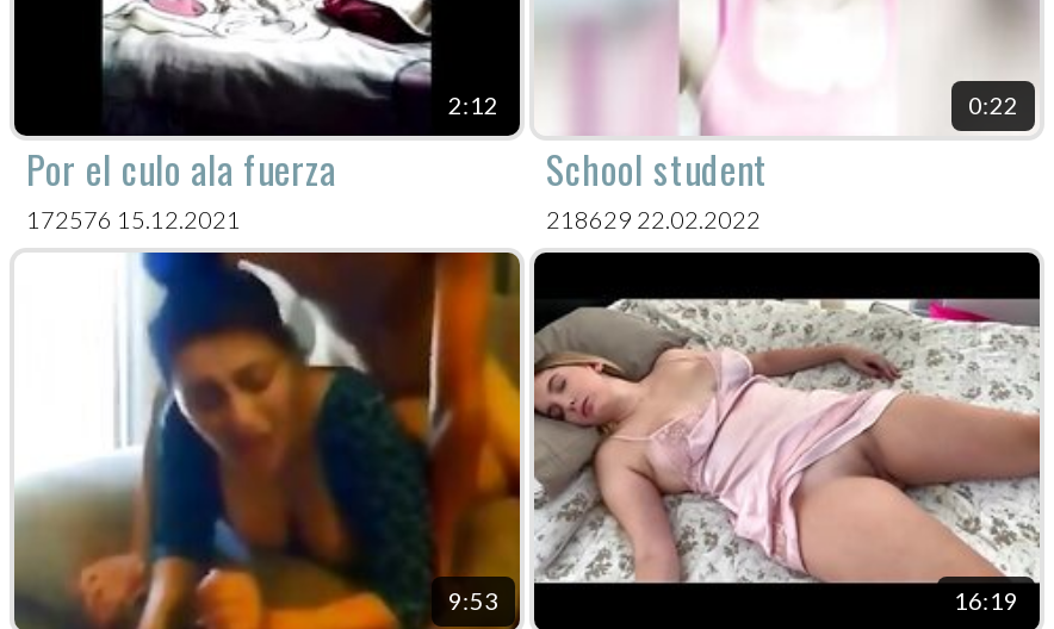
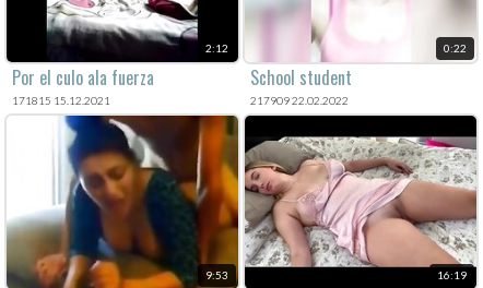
- 172576 15.12.2021
+ 171815 15.12.2021

- 218629 22.02.2022
+ 217909 22.02.2022
